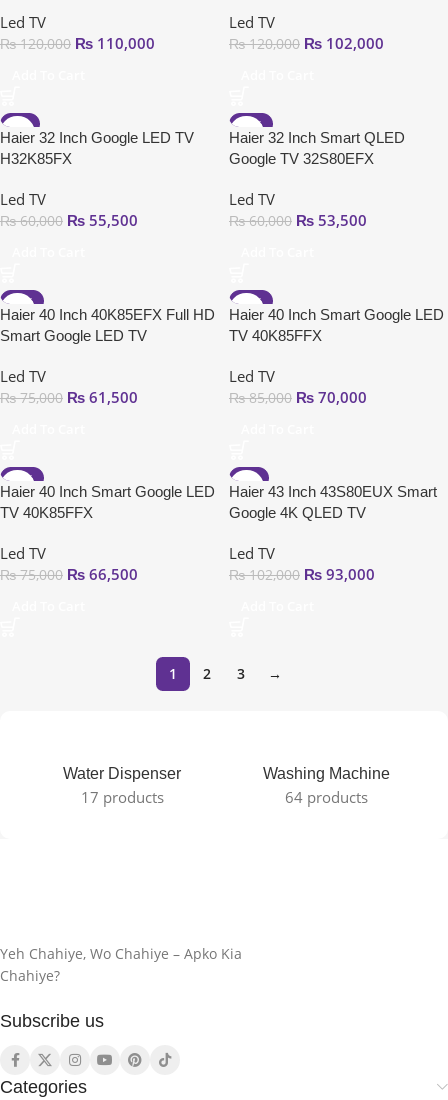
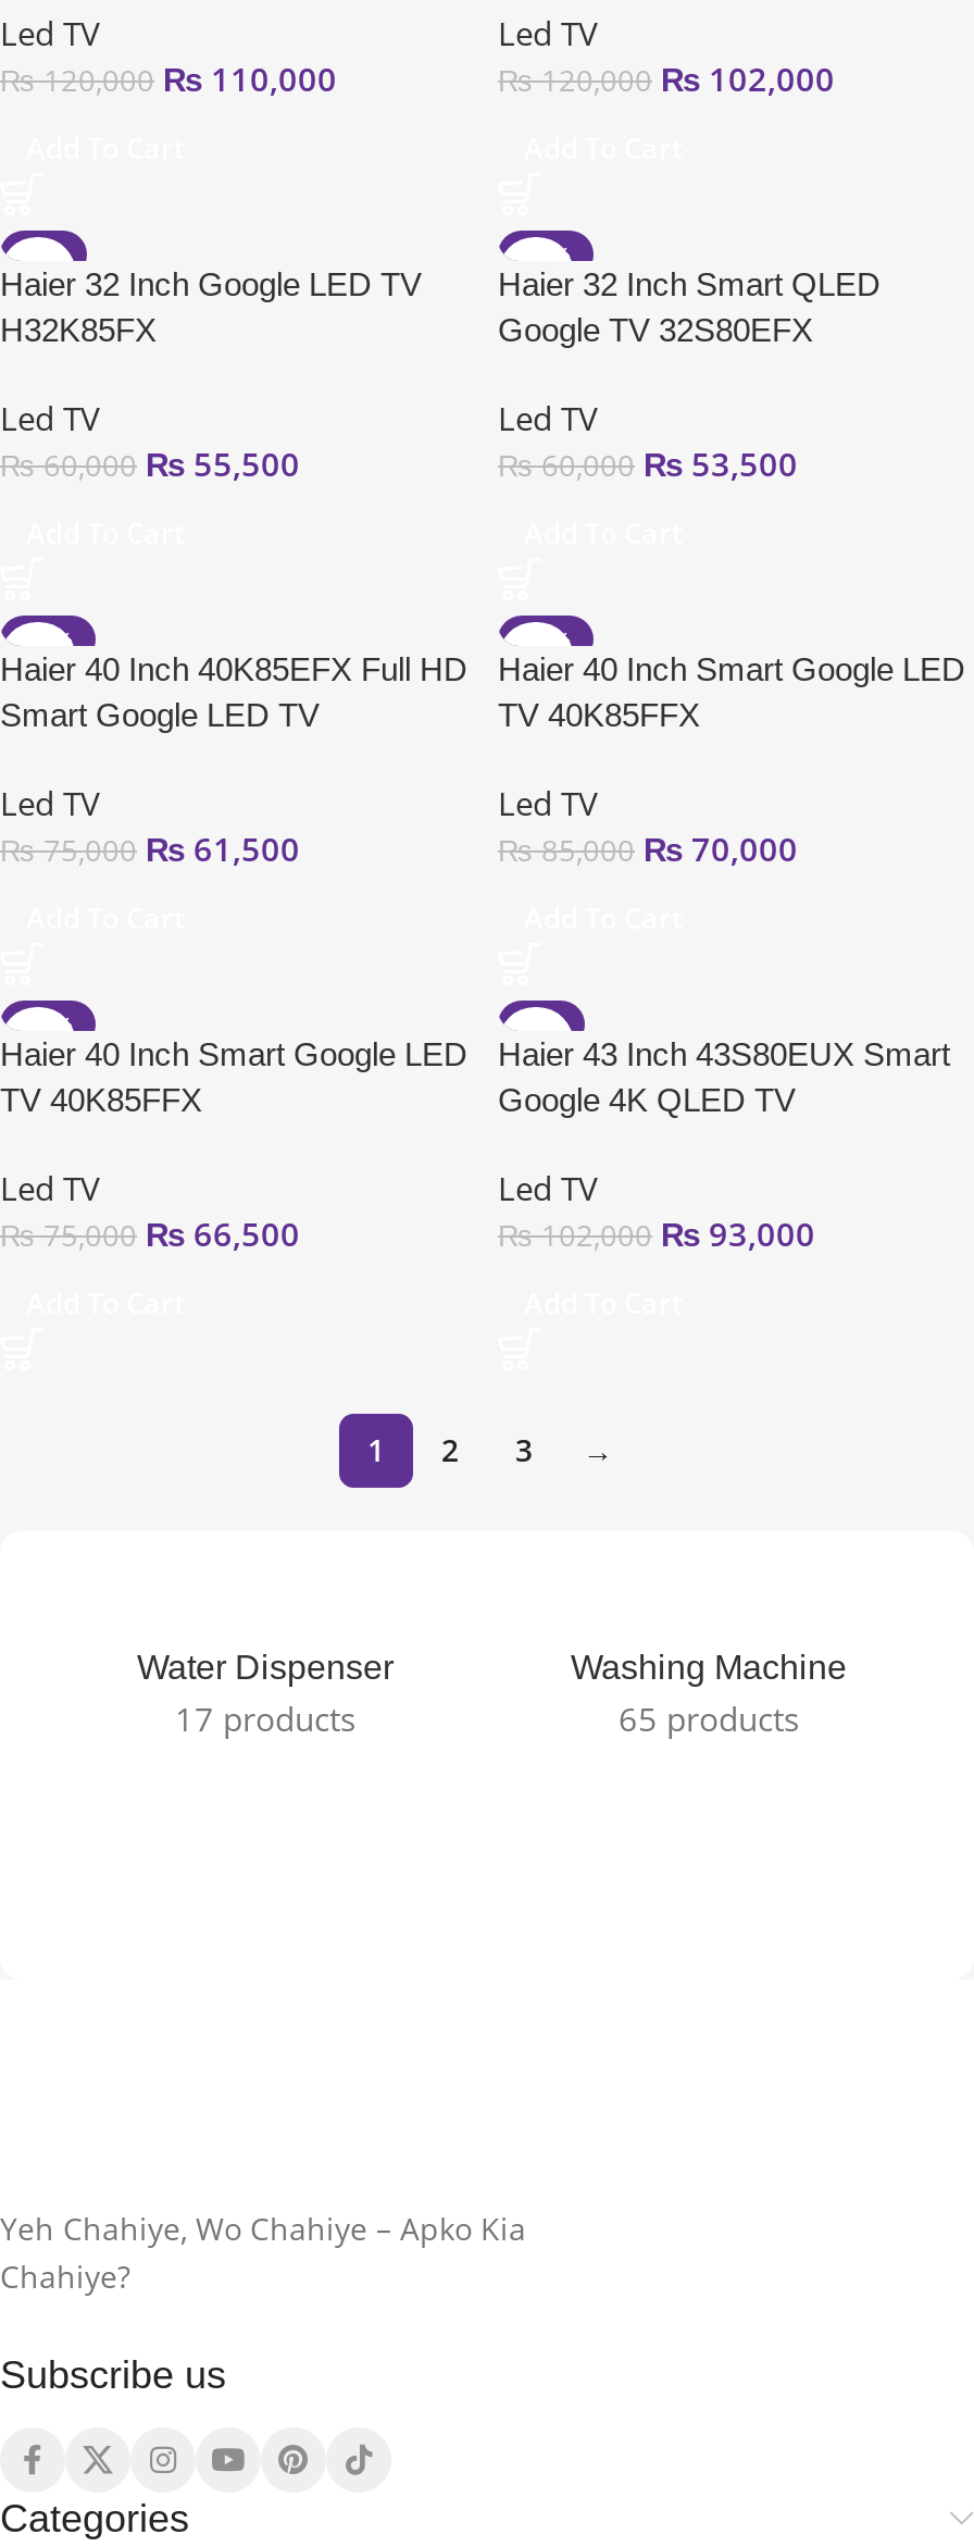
- 64 products
+ 65 products
